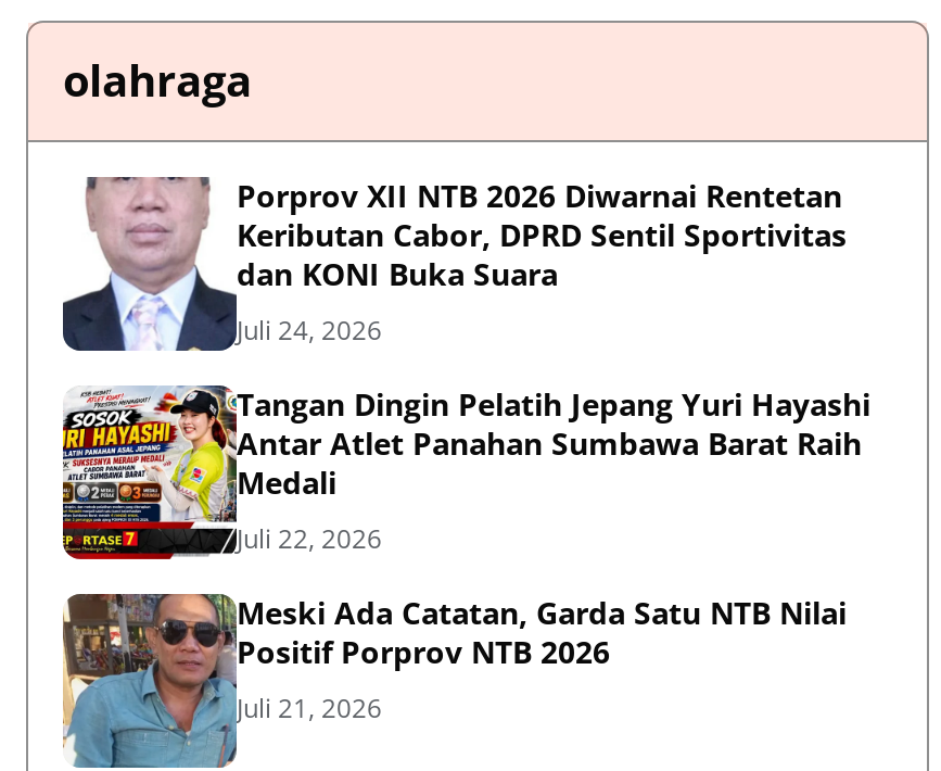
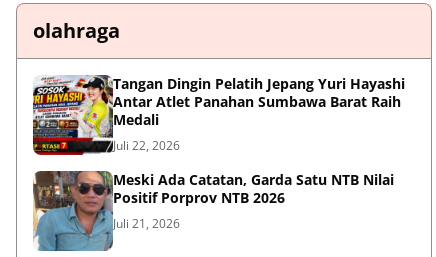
- [image]
- Porprov XII NTB 2026 Diwarnai Rentetan
- Keributan Cabor, DPRD Sentil Sportivitas
- dan KONI Buka Suara
- Juli 24, 2026
